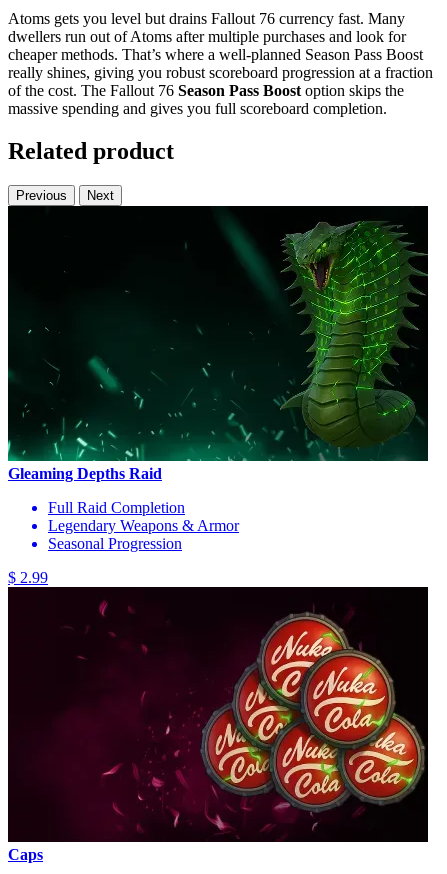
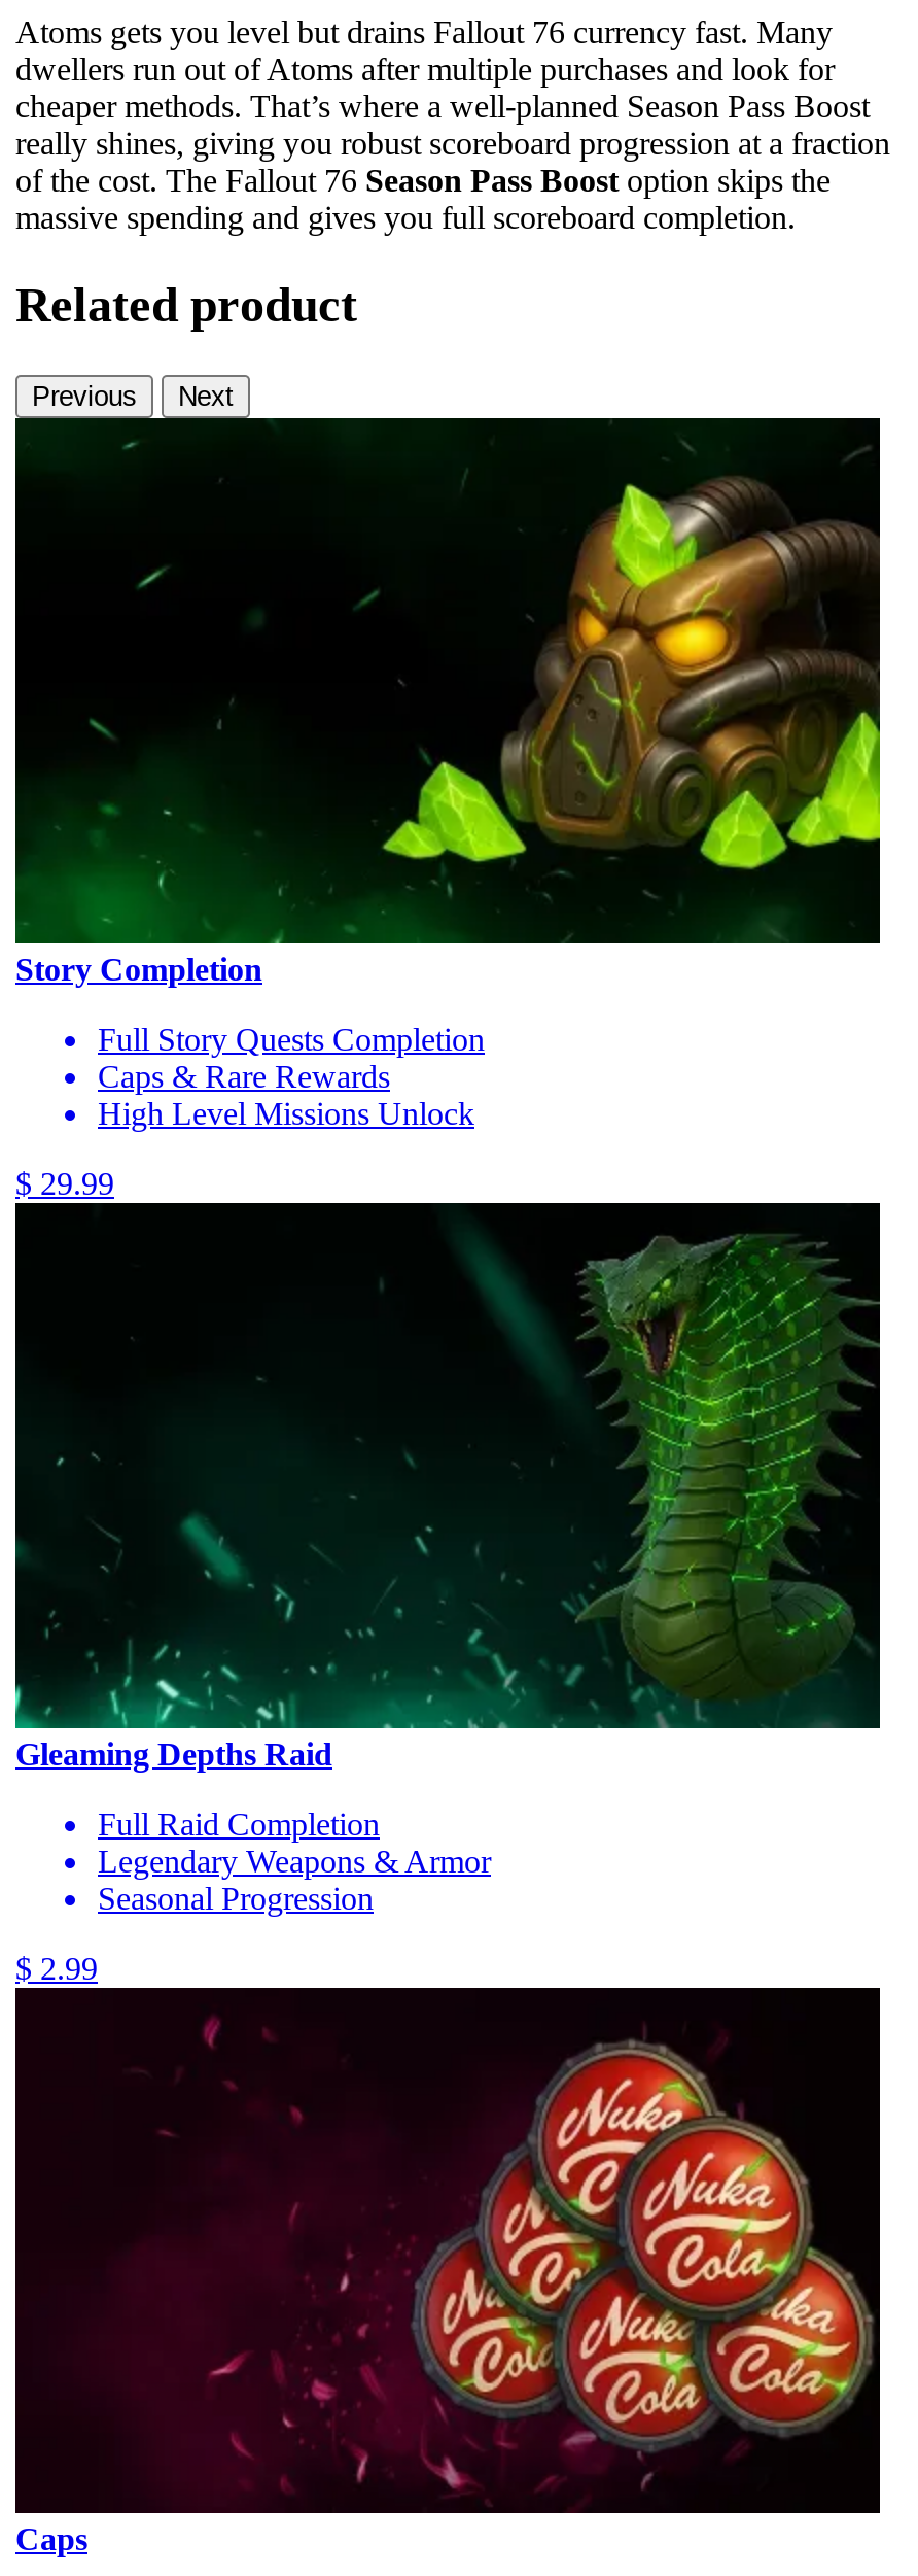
+ [image]
+ Story Completion
+ Full Story Quests Completion
+ Caps & Rare Rewards
+ High Level Missions Unlock
+ $ 29.99
